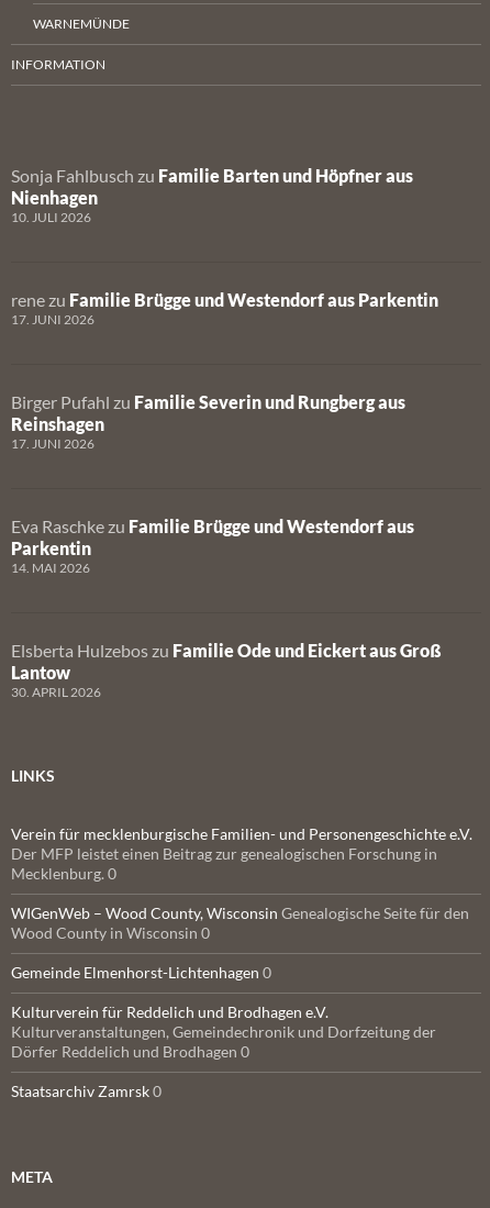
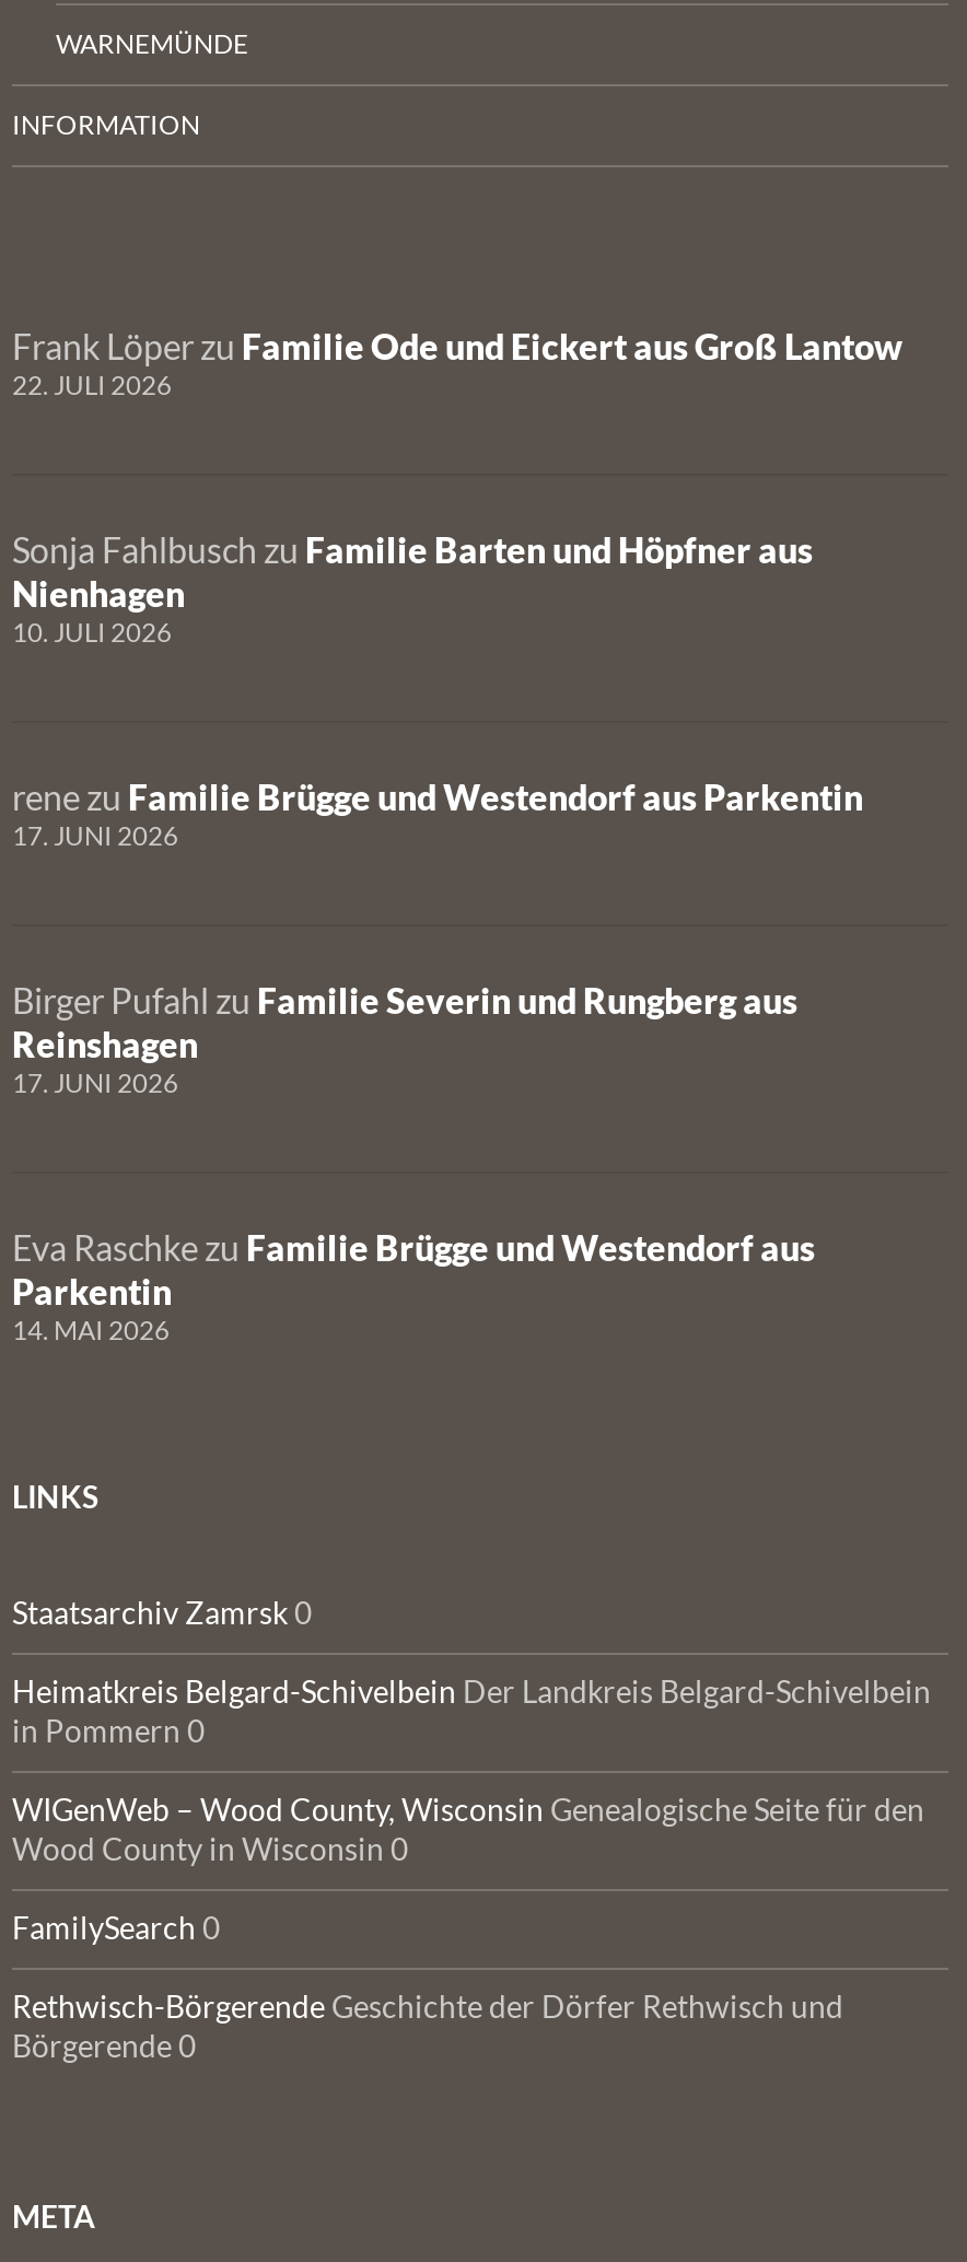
+ Frank Löper zu Familie Ode und Eickert aus Groß Lantow
+ 22. JULI 2026

moved down: Sonja Fahlbusch zu Familie Barten und Höpfner aus | Nienhagen | 10. JULI 2026 | ... | Parkentin | 14. MAI 2026

- Elsberta Hulzebos zu Familie Ode und Eickert aus Groß
- Lantow
- 30. APRIL 2026

- Verein für mecklenburgische Familien- und Personengeschichte e.V.
- Der MFP leistet einen Beitrag zur genealogischen Forschung in
- Mecklenburg. 0
+ Heimatkreis Belgard-Schivelbein Der Landkreis Belgard-Schivelbein
+ in Pommern 0

- Gemeinde Elmenhorst-Lichtenhagen 0
- Kulturverein für Reddelich und Brodhagen e.V.
- Kulturveranstaltungen, Gemeindechronik und Dorfzeitung der
- Dörfer Reddelich und Brodhagen 0
+ FamilySearch 0
+ Rethwisch-Börgerende Geschichte der Dörfer Rethwisch und
+ Börgerende 0

moved up: Staatsarchiv Zamrsk 0
